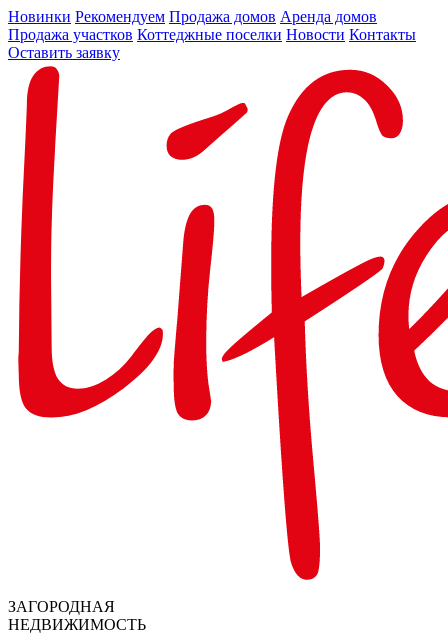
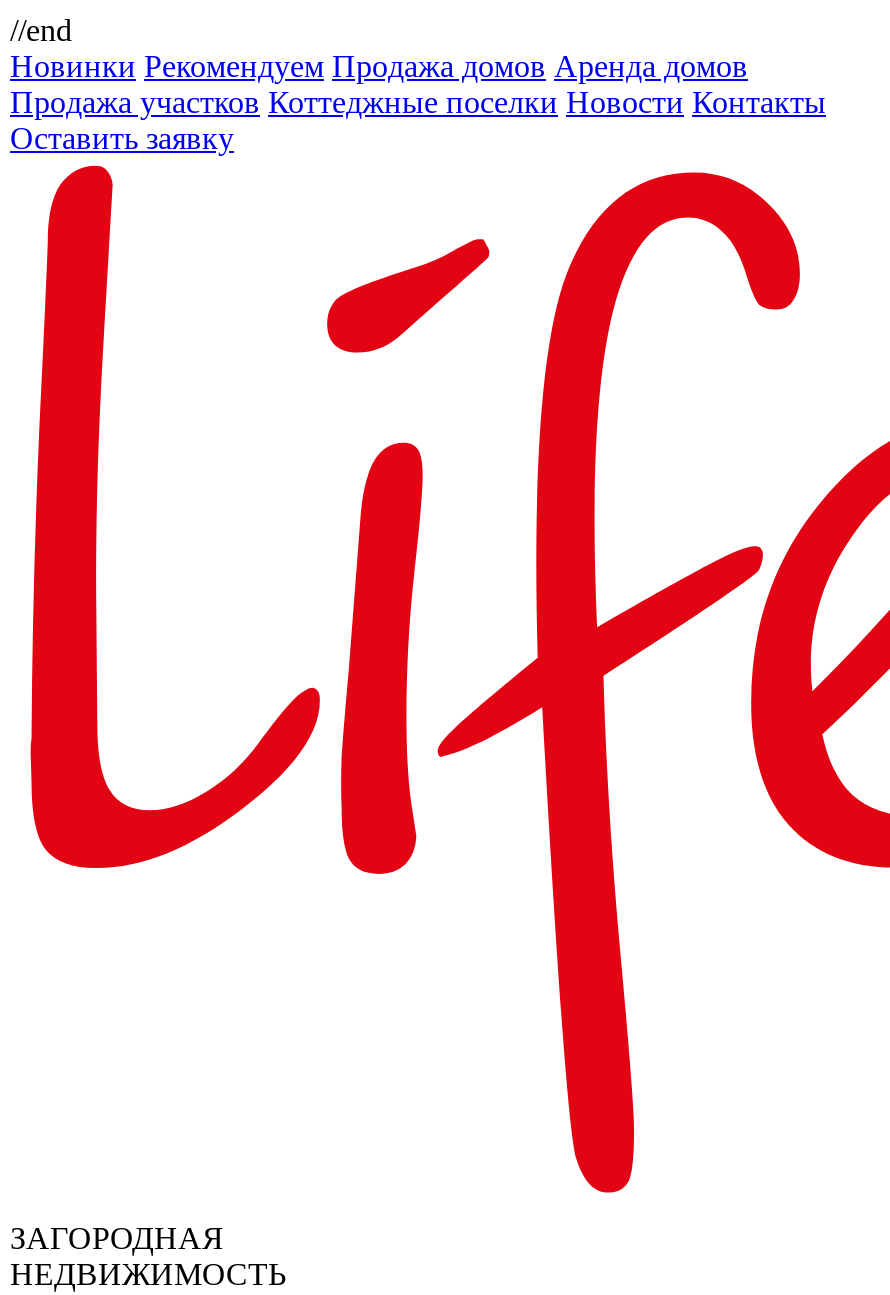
+ //end
